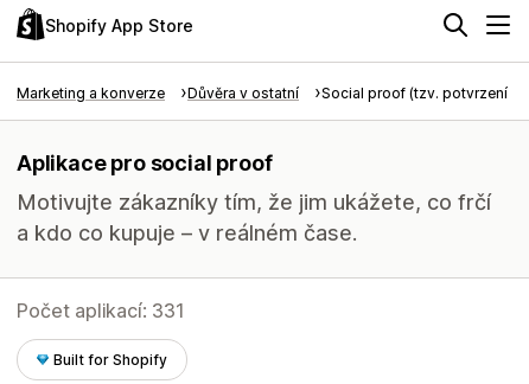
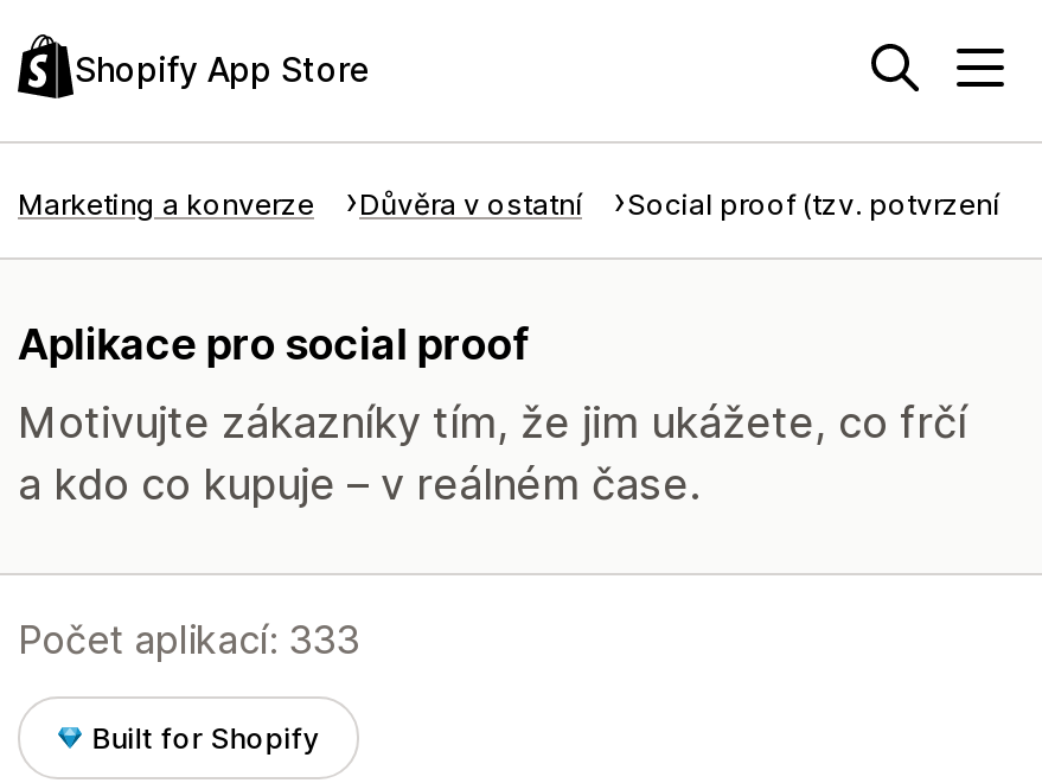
- Počet aplikací: 331
+ Počet aplikací: 333
